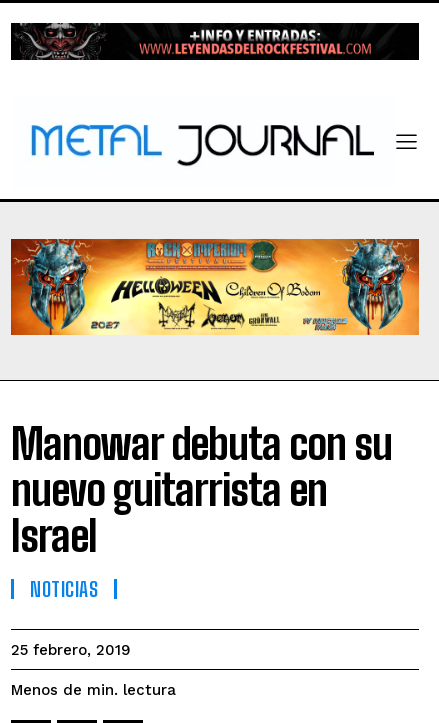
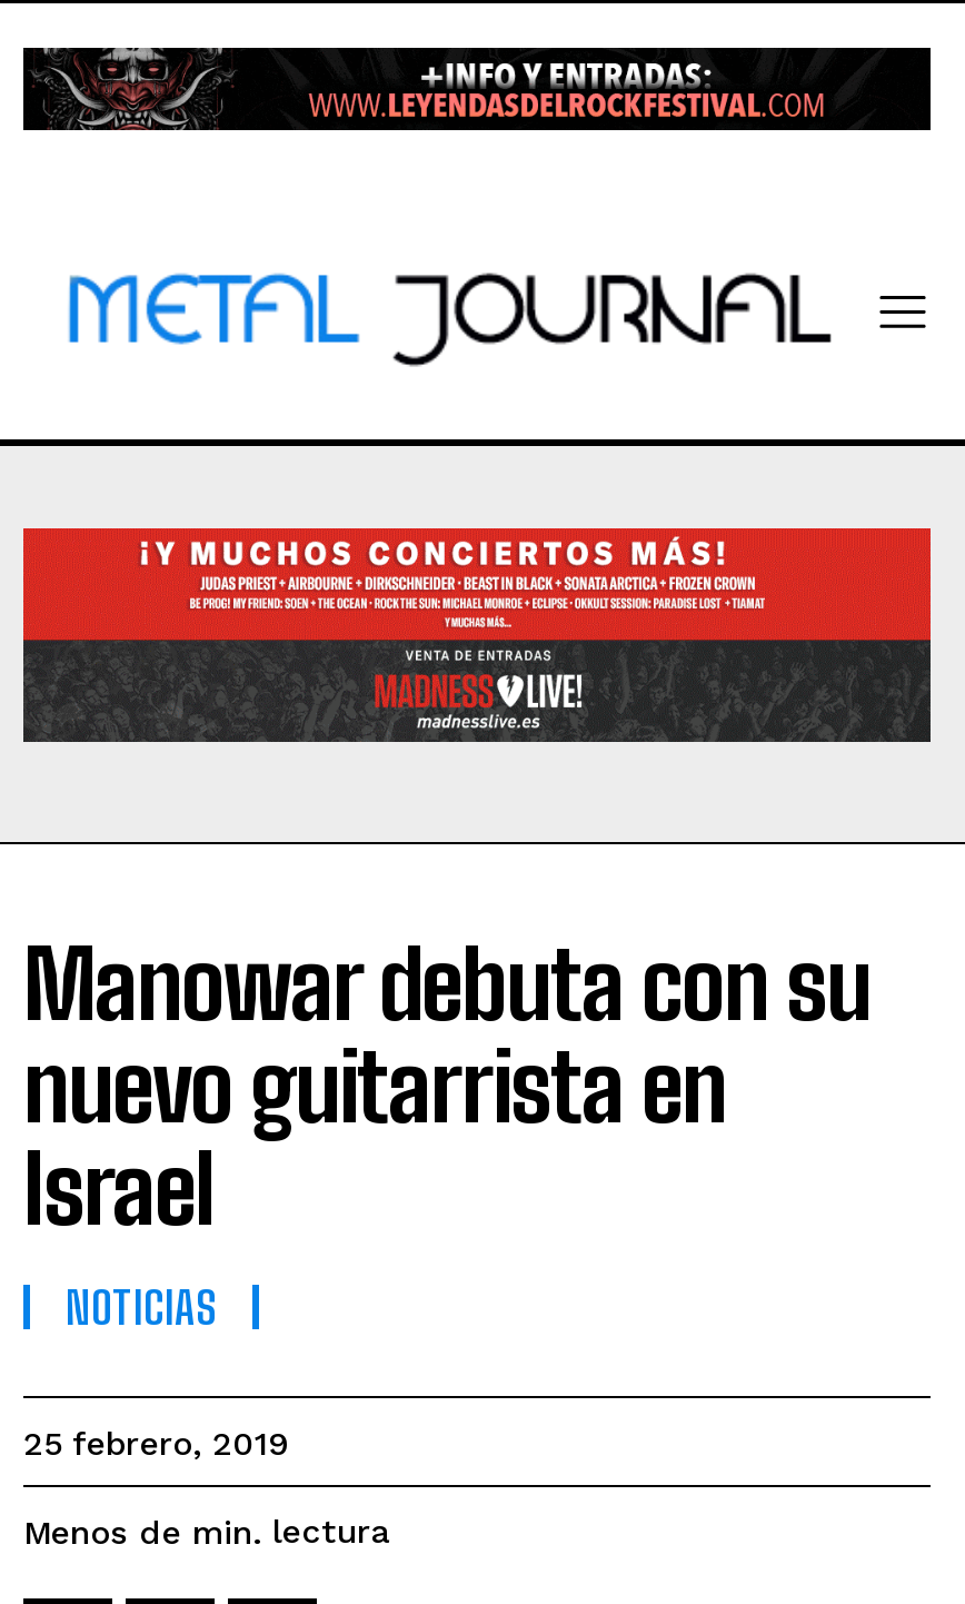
- [image]
+ [image]
